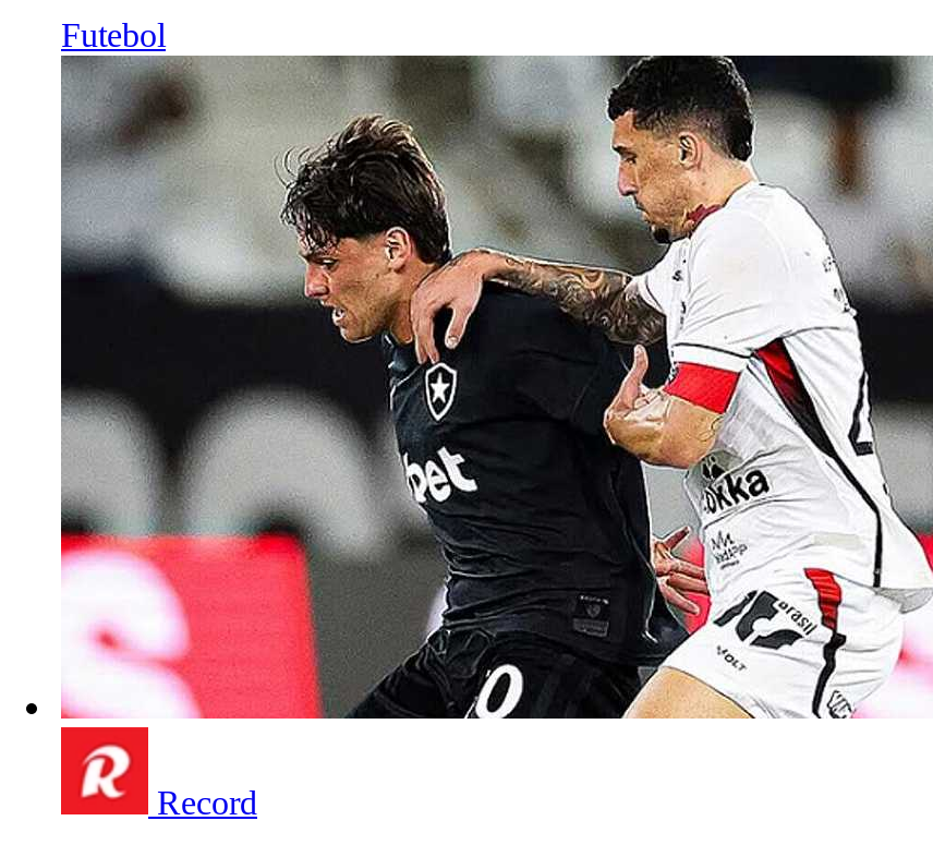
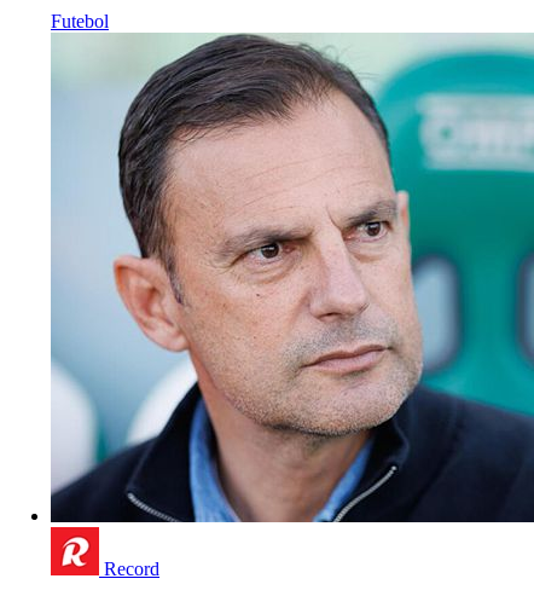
- [image]
+ [image]
